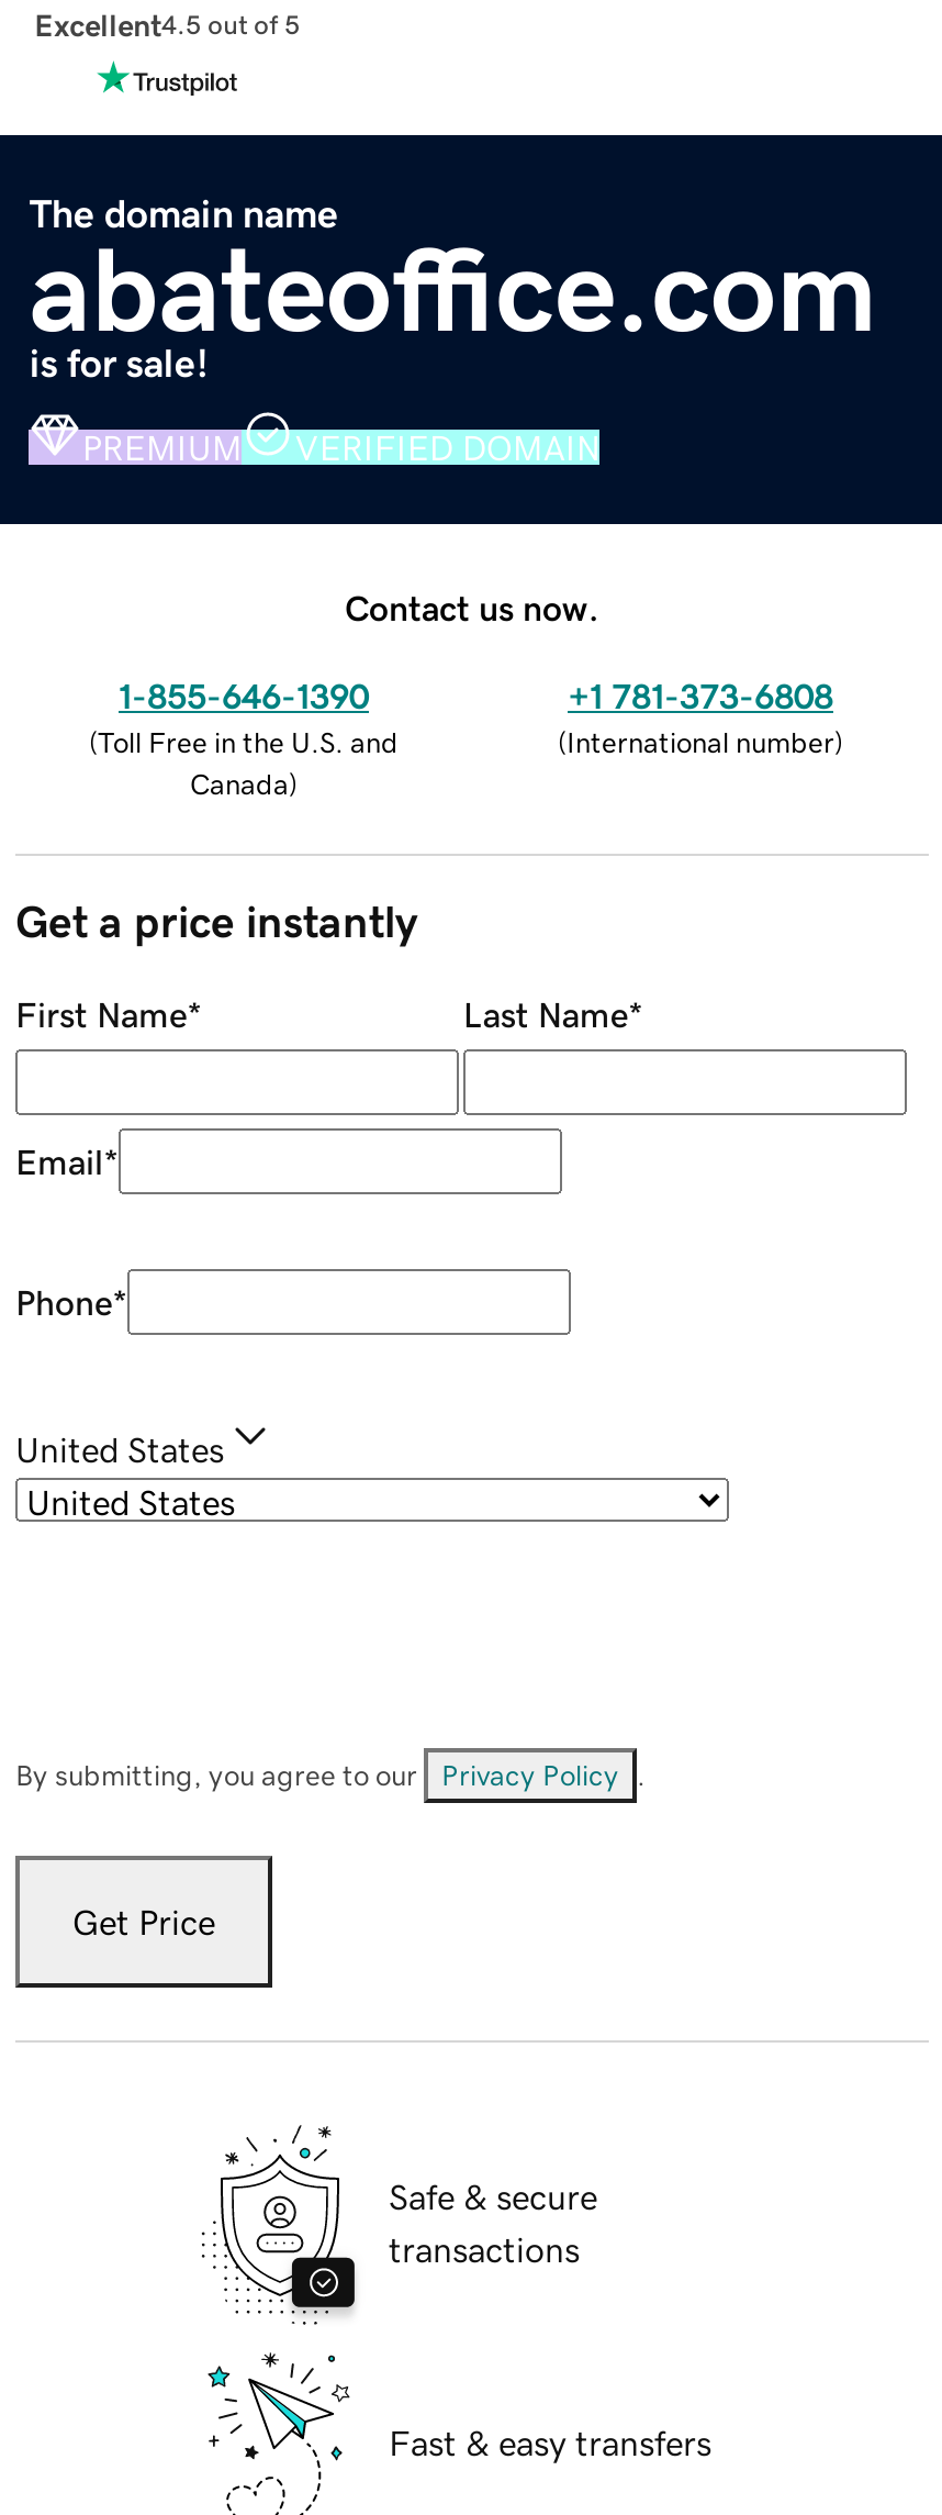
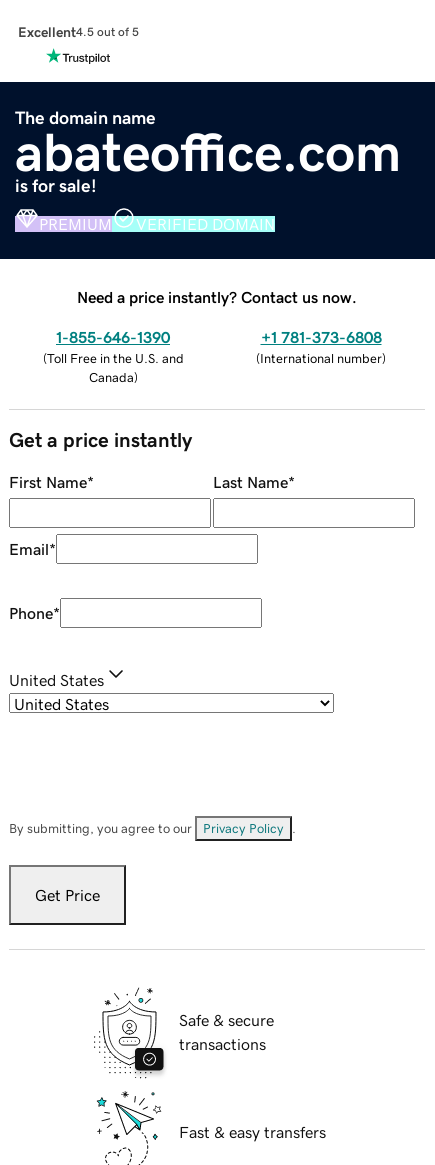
- Contact us now.
+ Need a price instantly? Contact us now.
